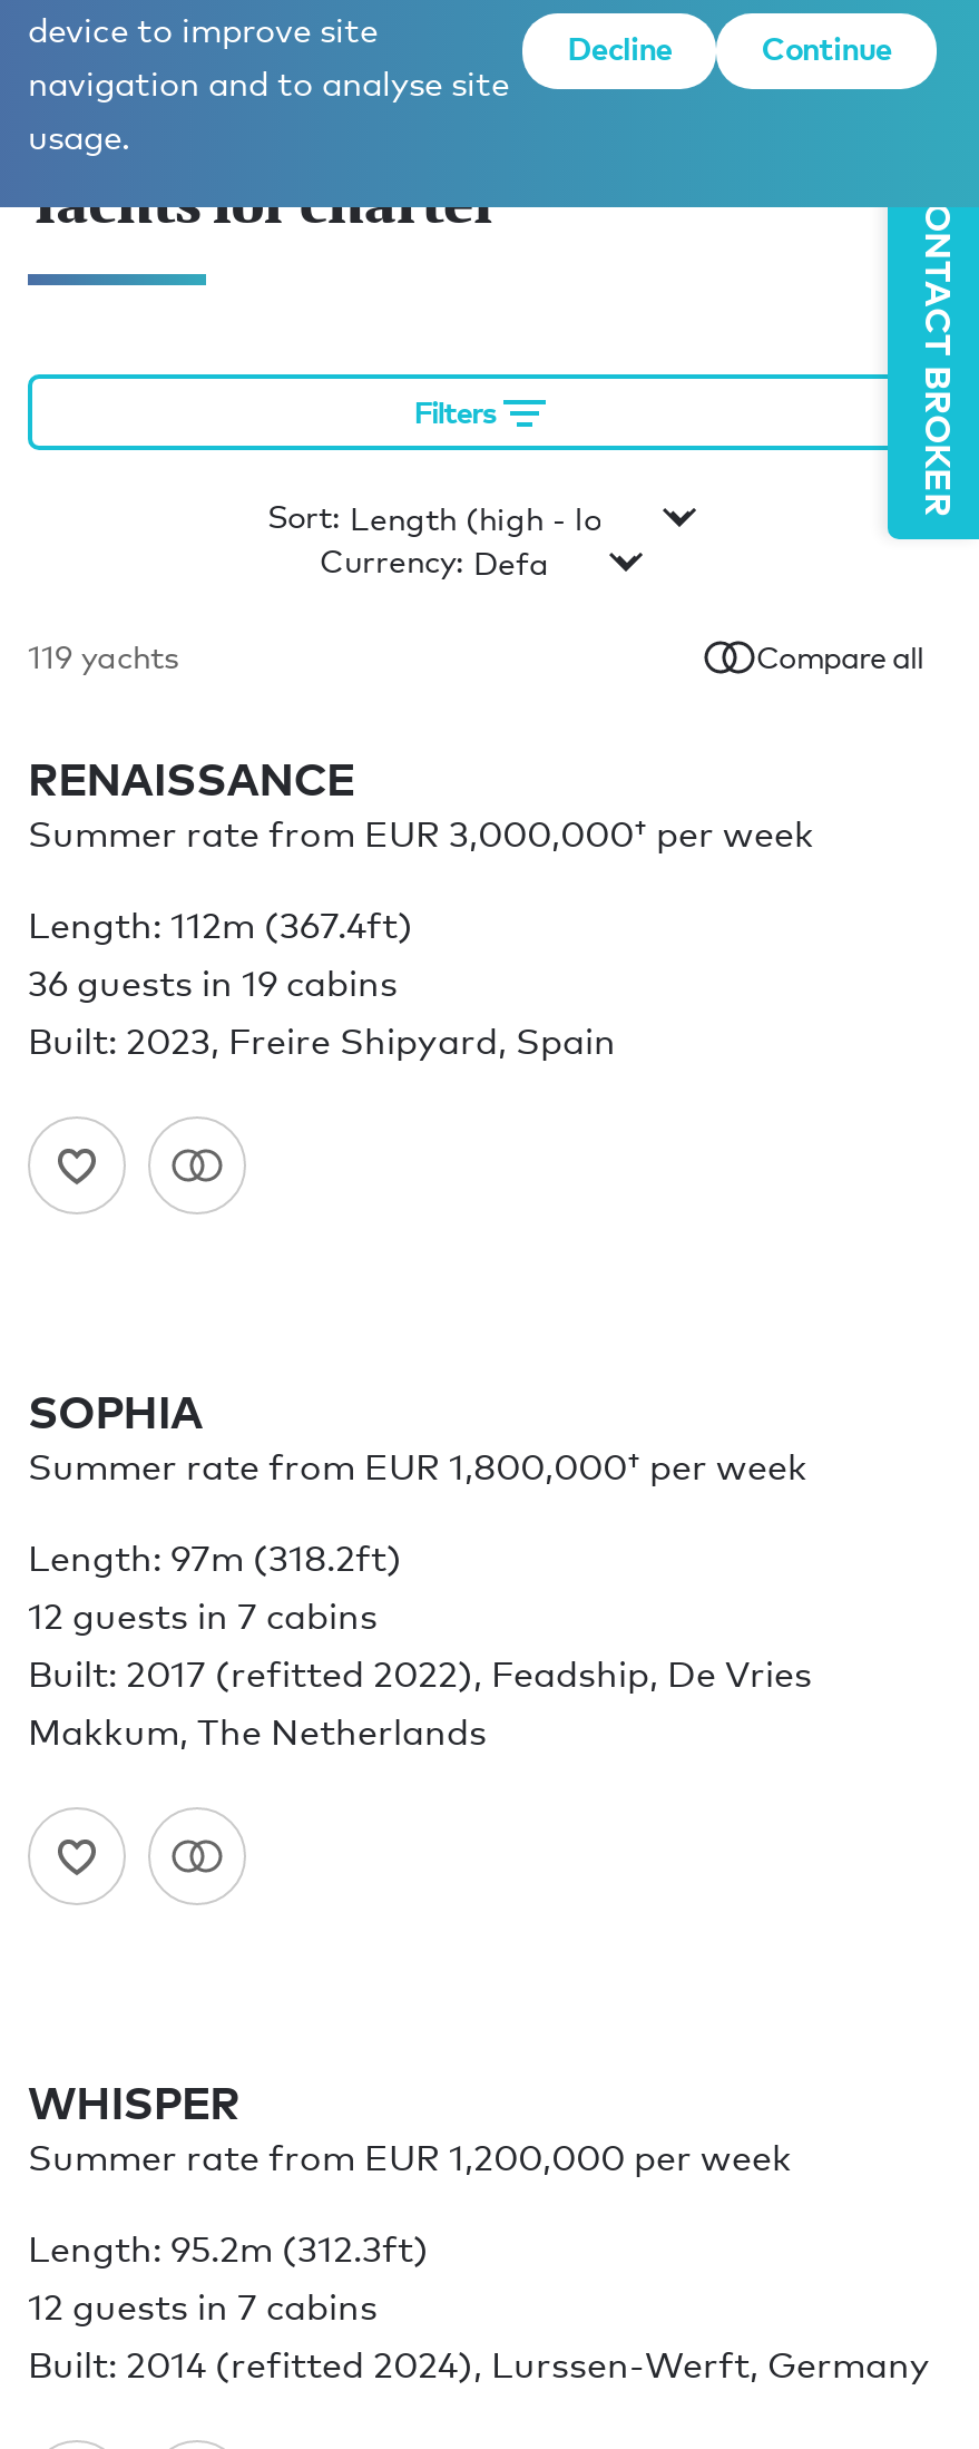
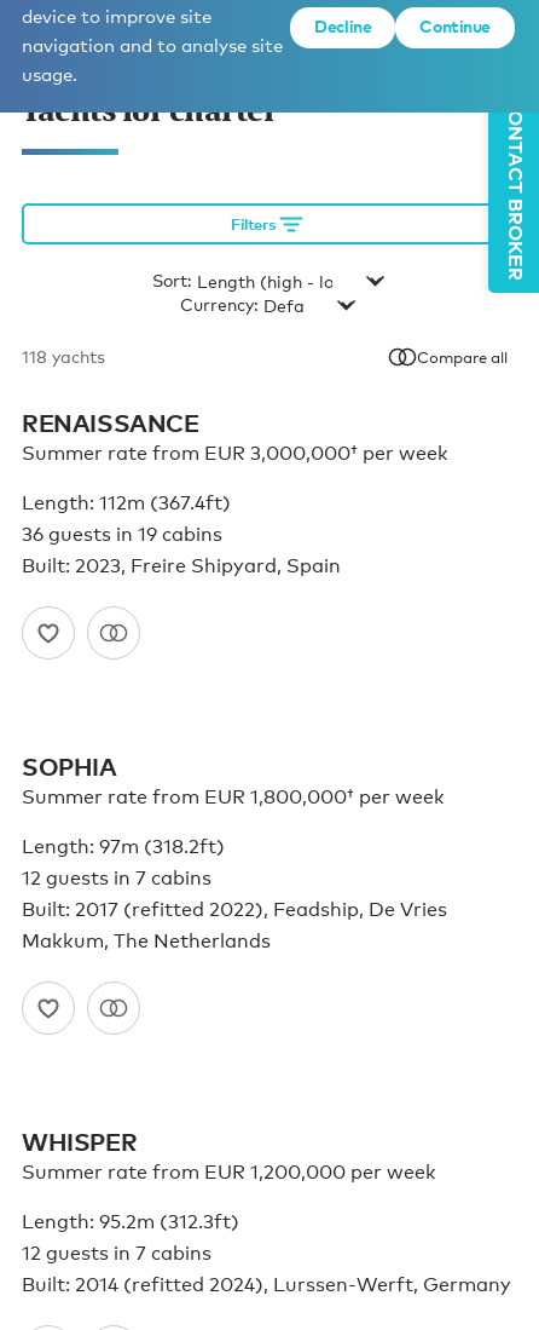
- 119 yachts
+ 118 yachts
